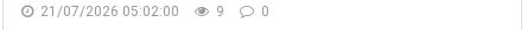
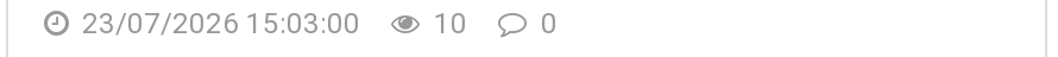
- 21/07/2026 05:02:00
+ 23/07/2026 15:03:00

- 9
+ 10
